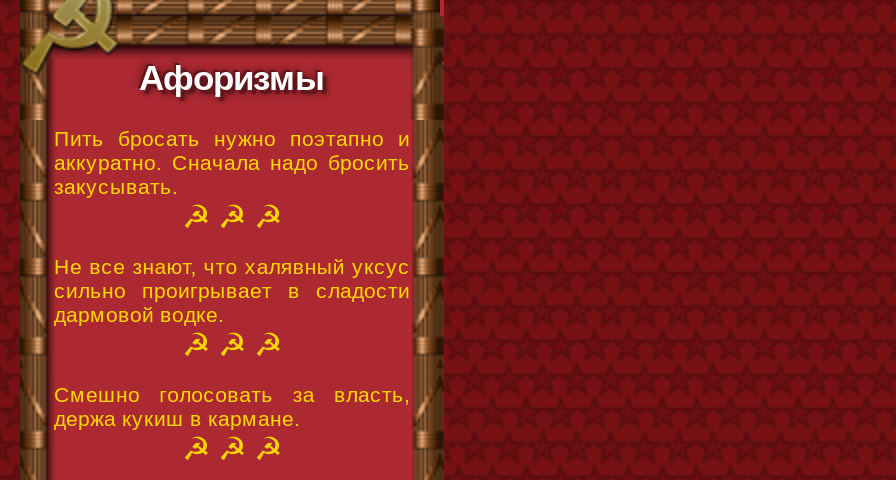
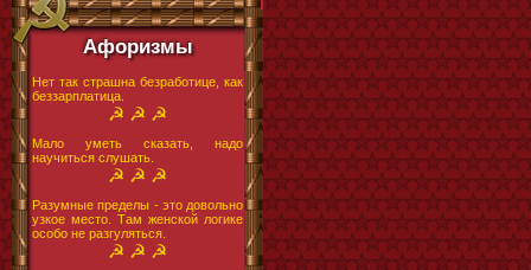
- Пить бросать нужно поэтапно и
- аккуратно. Сначала надо бросить
- закусывать.
+ Нет так страшна безработице, как
+ беззарплатица.

- Не все знают, что халявный уксус
- сильно проигрывает в сладости
- дармовой водке.
+ Мало уметь сказать, надо
+ научиться слушать.

- Смешно голосовать за власть,
- держа кукиш в кармане.
+ Разумные пределы - это довольно
+ узкое место. Там женской логике
+ особо не разгуляться.
